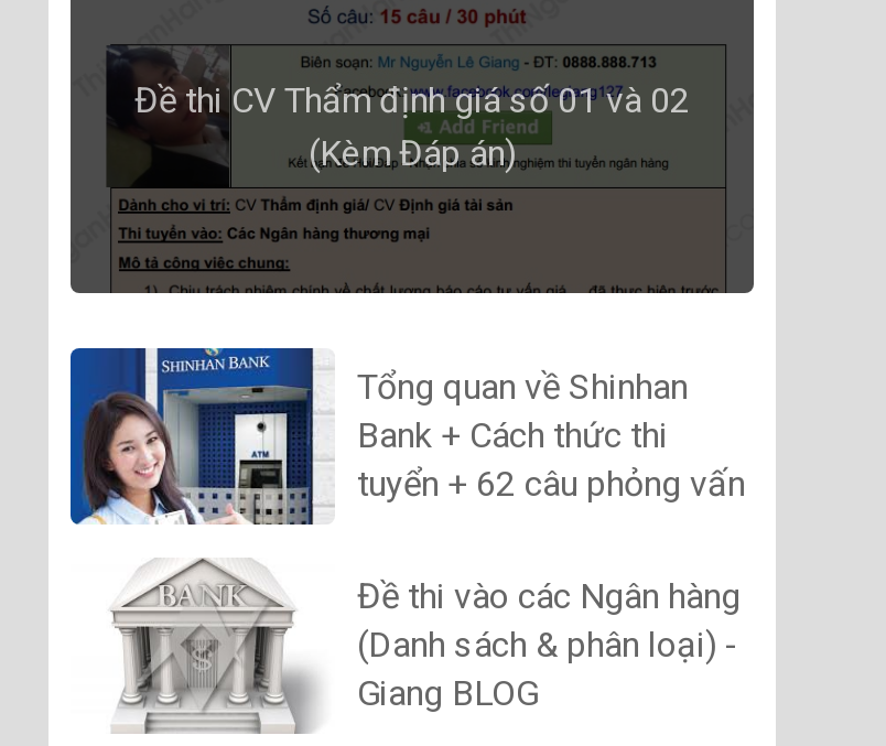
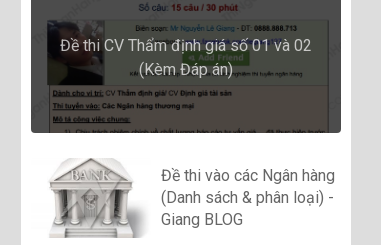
- [image]
- Tổng quan về Shinhan
- Bank + Cách thức thi
- tuyển + 62 câu phỏng vấn
